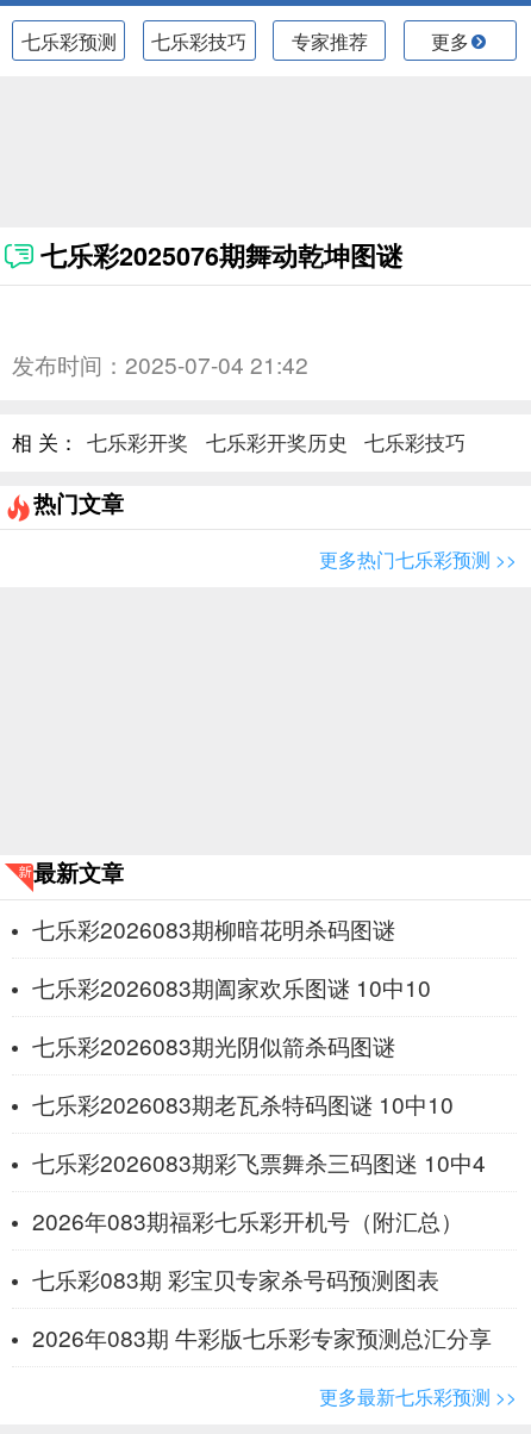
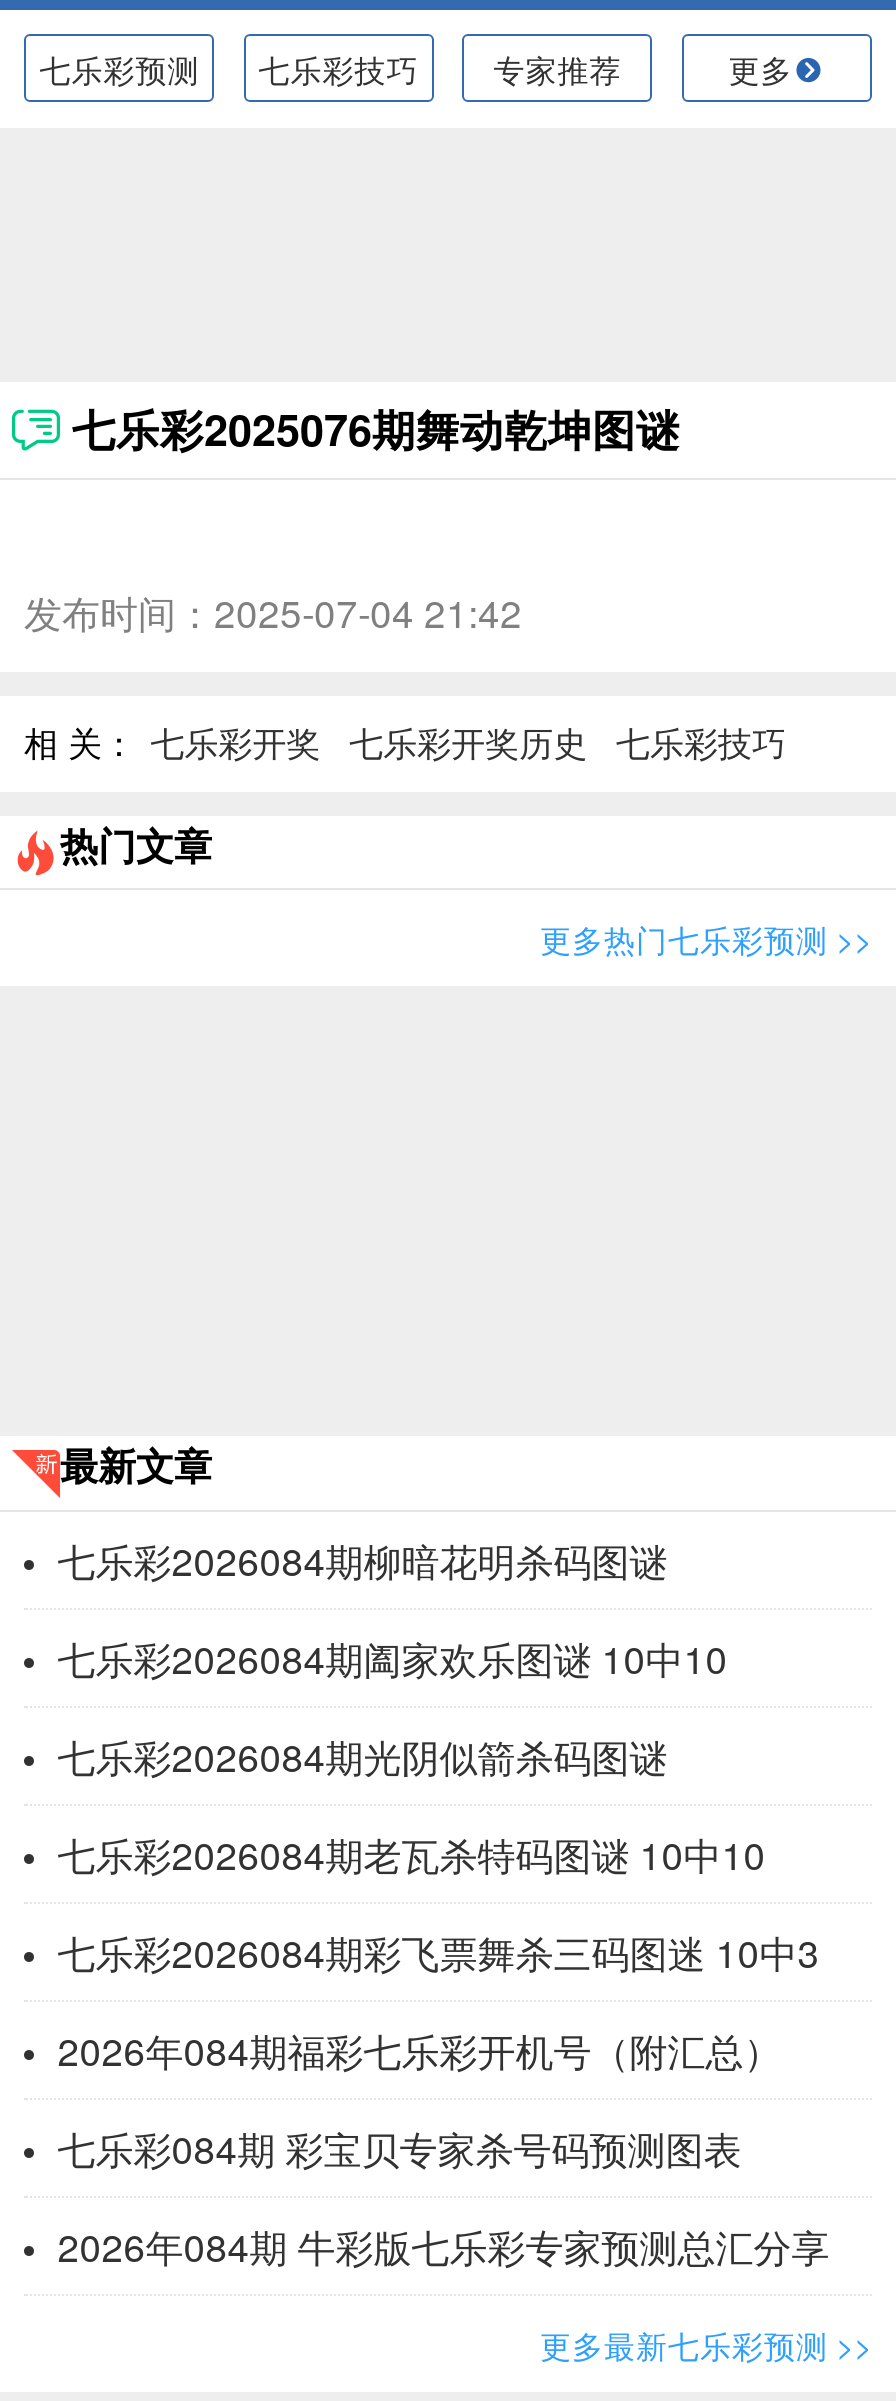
- 七乐彩2026083期柳暗花明杀码图谜
+ 七乐彩2026084期柳暗花明杀码图谜

- 七乐彩2026083期阖家欢乐图谜 10中10
+ 七乐彩2026084期阖家欢乐图谜 10中10

- 七乐彩2026083期光阴似箭杀码图谜
+ 七乐彩2026084期光阴似箭杀码图谜

- 七乐彩2026083期老瓦杀特码图谜 10中10
+ 七乐彩2026084期老瓦杀特码图谜 10中10

- 七乐彩2026083期彩飞票舞杀三码图迷 10中4
+ 七乐彩2026084期彩飞票舞杀三码图迷 10中3

- 2026年083期福彩七乐彩开机号（附汇总）
+ 2026年084期福彩七乐彩开机号（附汇总）

- 七乐彩083期 彩宝贝专家杀号码预测图表
+ 七乐彩084期 彩宝贝专家杀号码预测图表

- 2026年083期 牛彩版七乐彩专家预测总汇分享
+ 2026年084期 牛彩版七乐彩专家预测总汇分享
